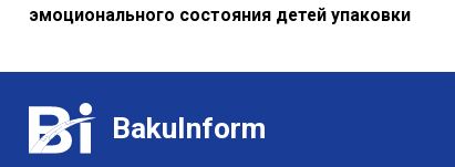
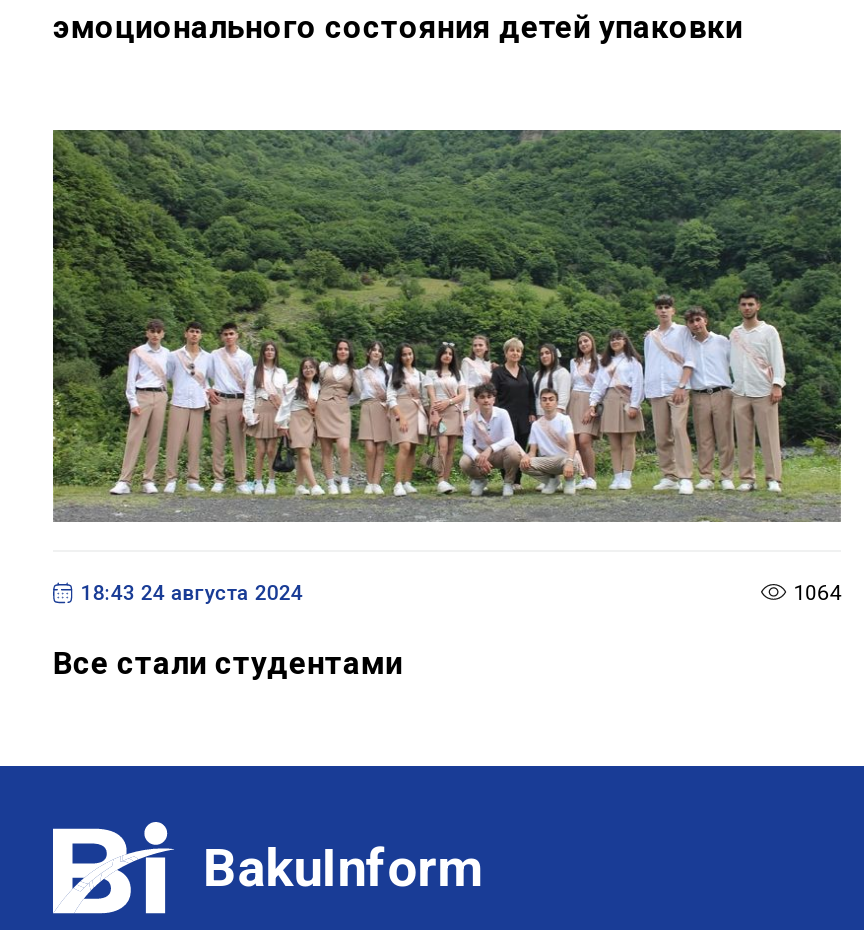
+ [image]
+ 18:43 24 августа 2024
+ 1064
+ Все стали студентами
